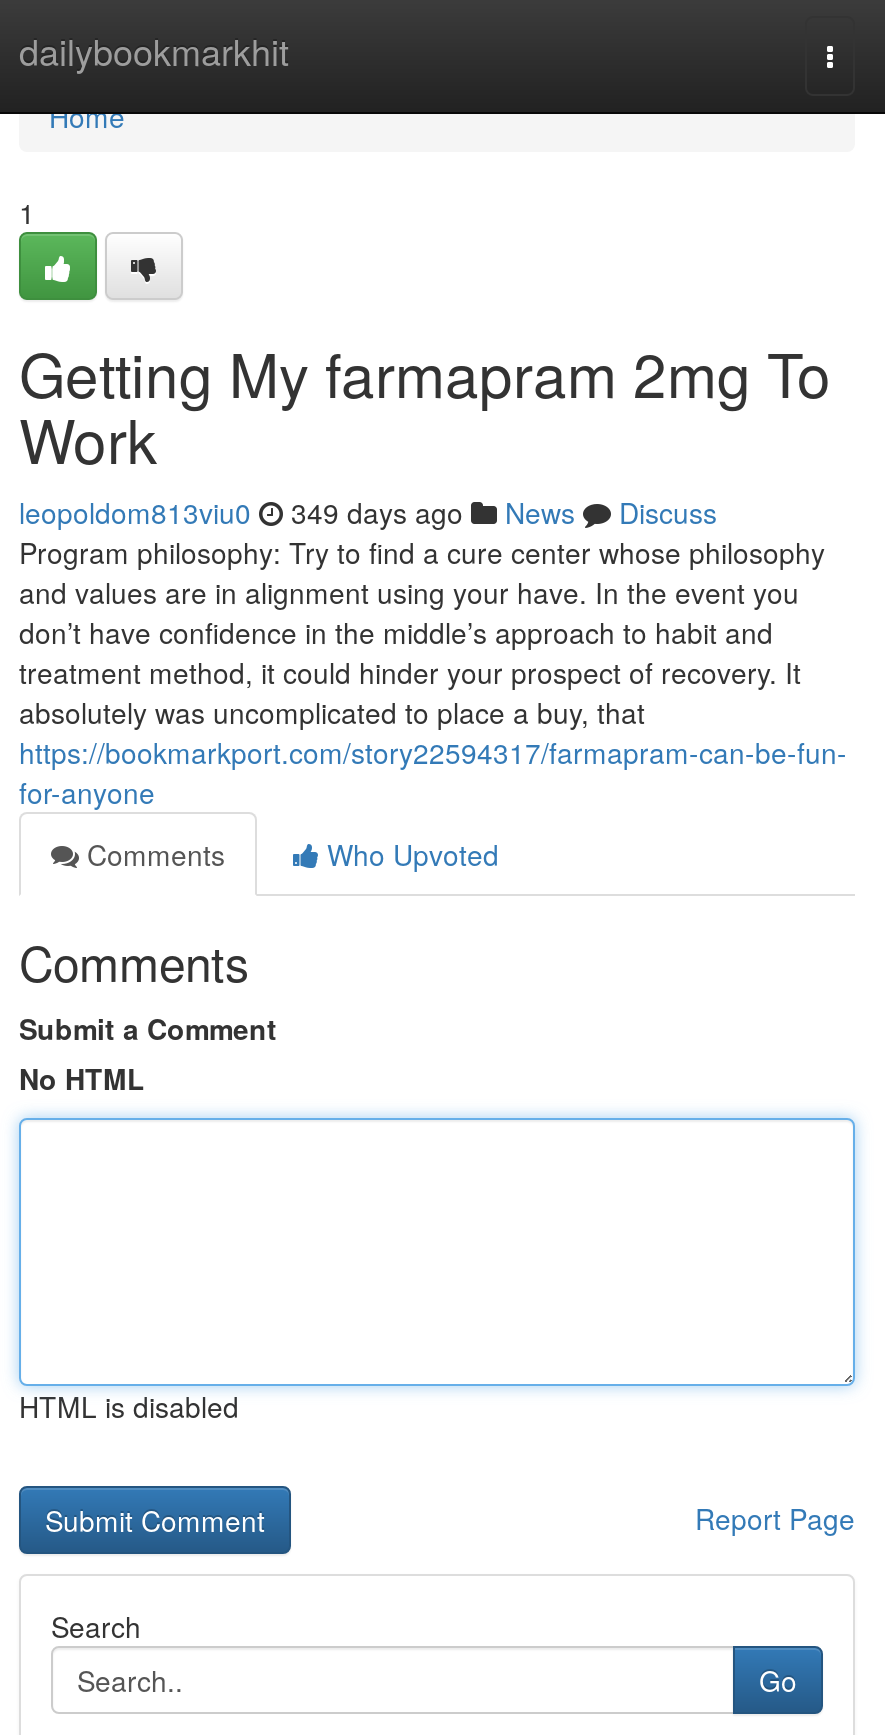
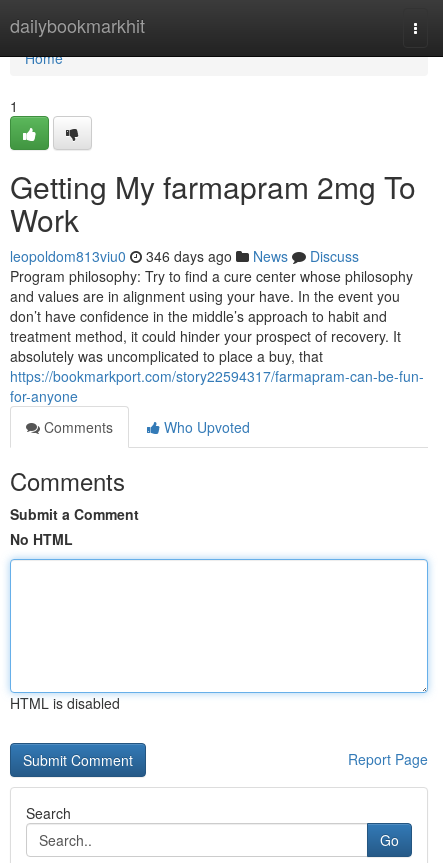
- leopoldom813viu0 349 days ago News Discuss
+ leopoldom813viu0 346 days ago News Discuss
